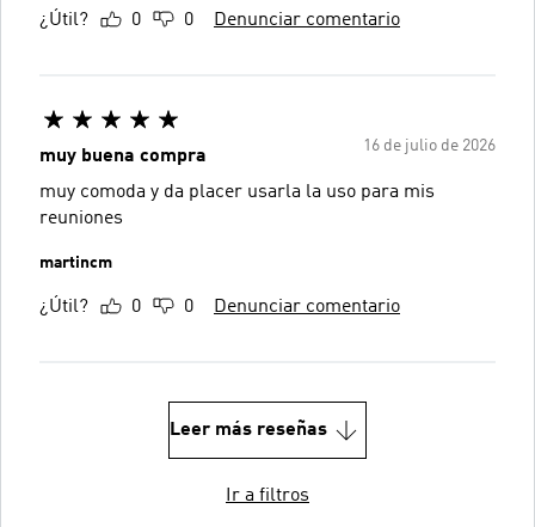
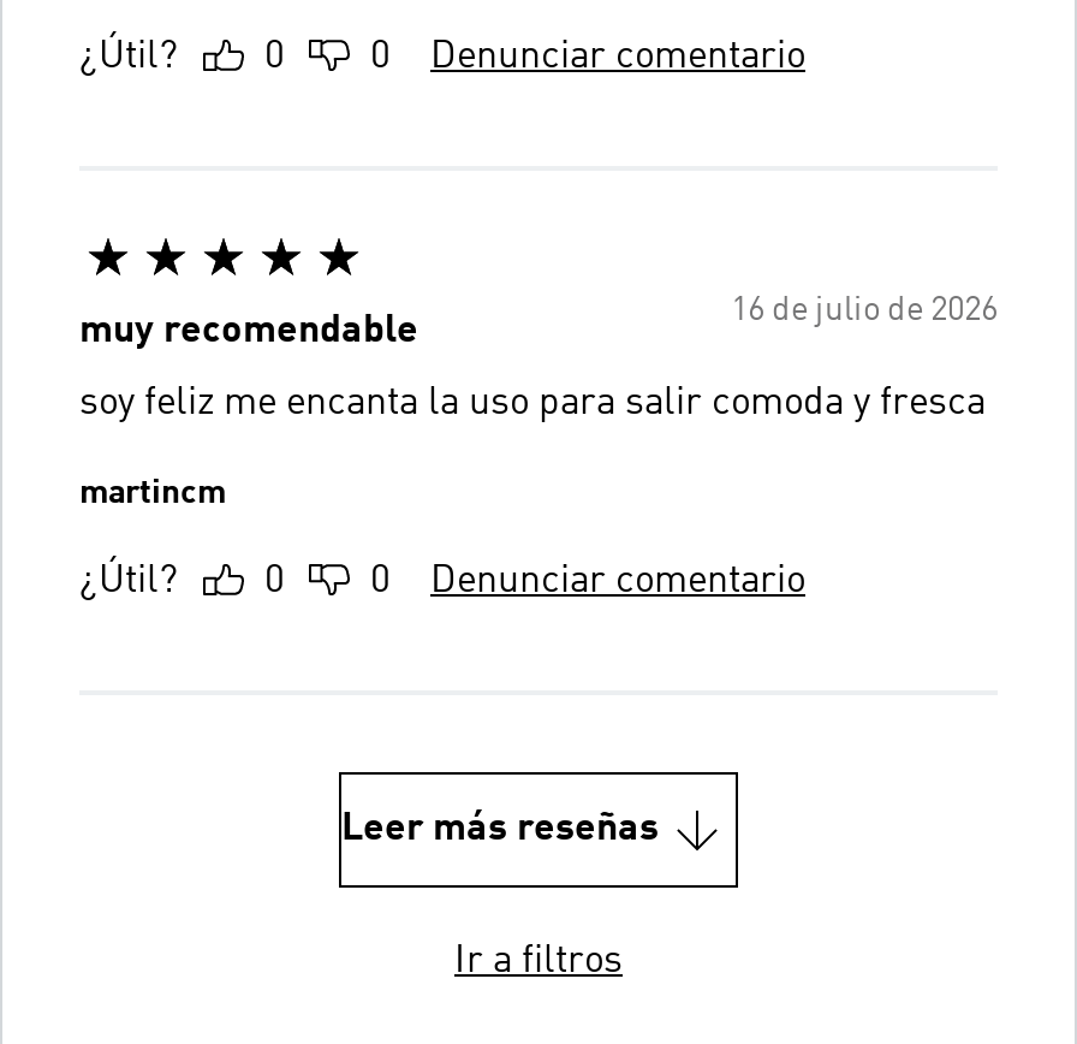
- muy buena compra
+ muy recomendable

- muy comoda y da placer usarla la uso para mis
- reuniones
+ soy feliz me encanta la uso para salir comoda y fresca
